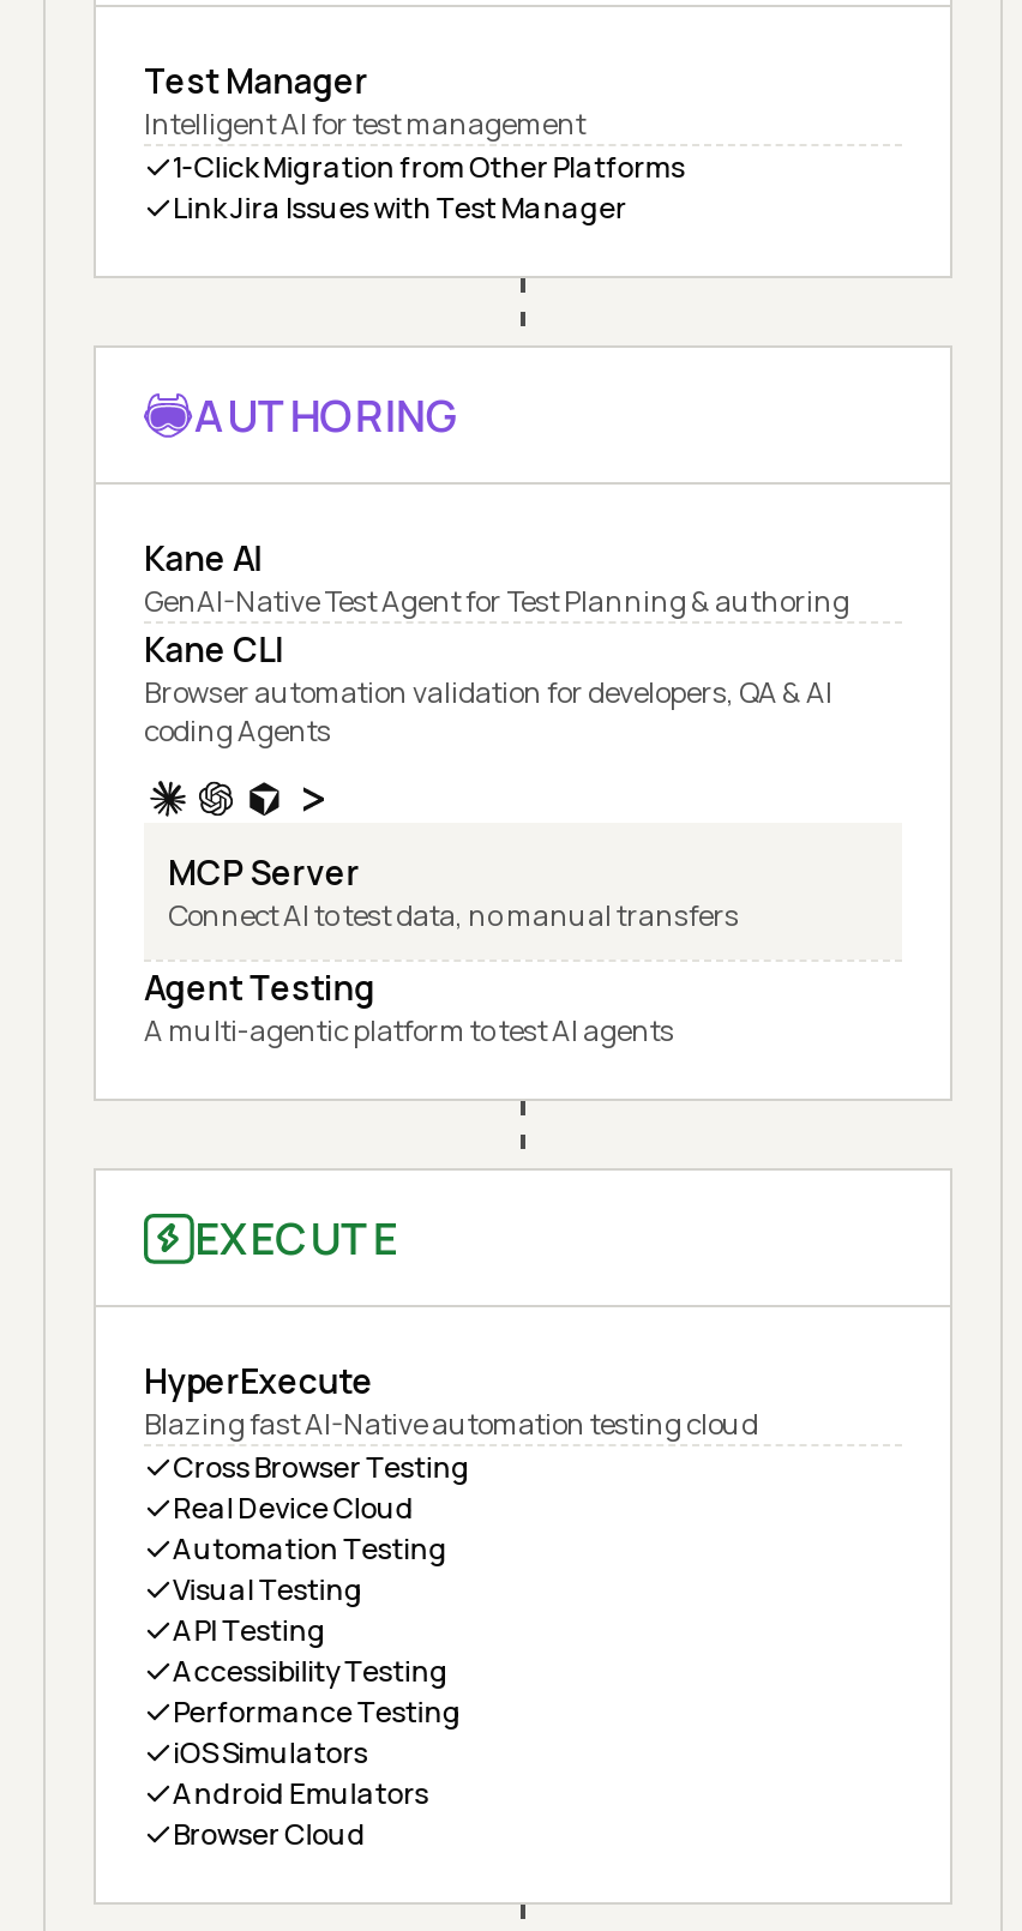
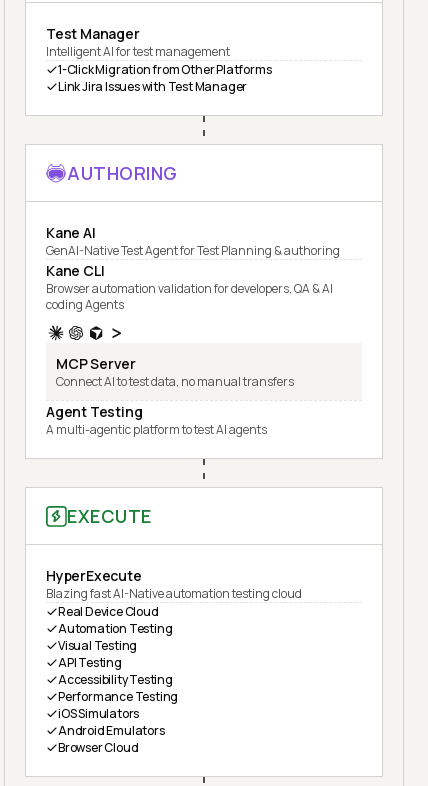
- Cross Browser Testing
